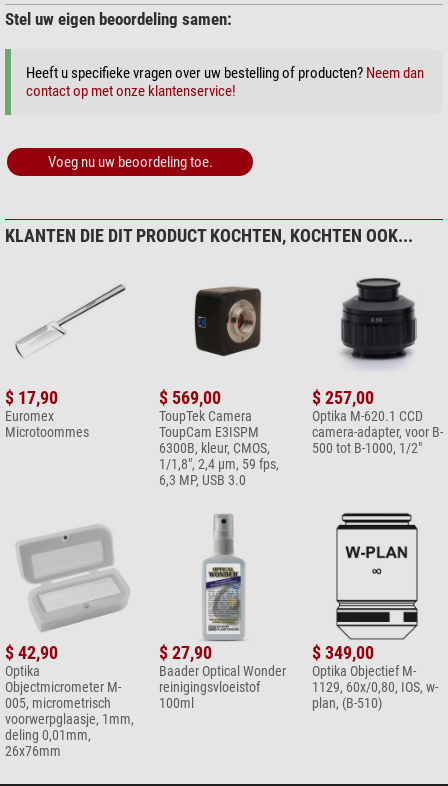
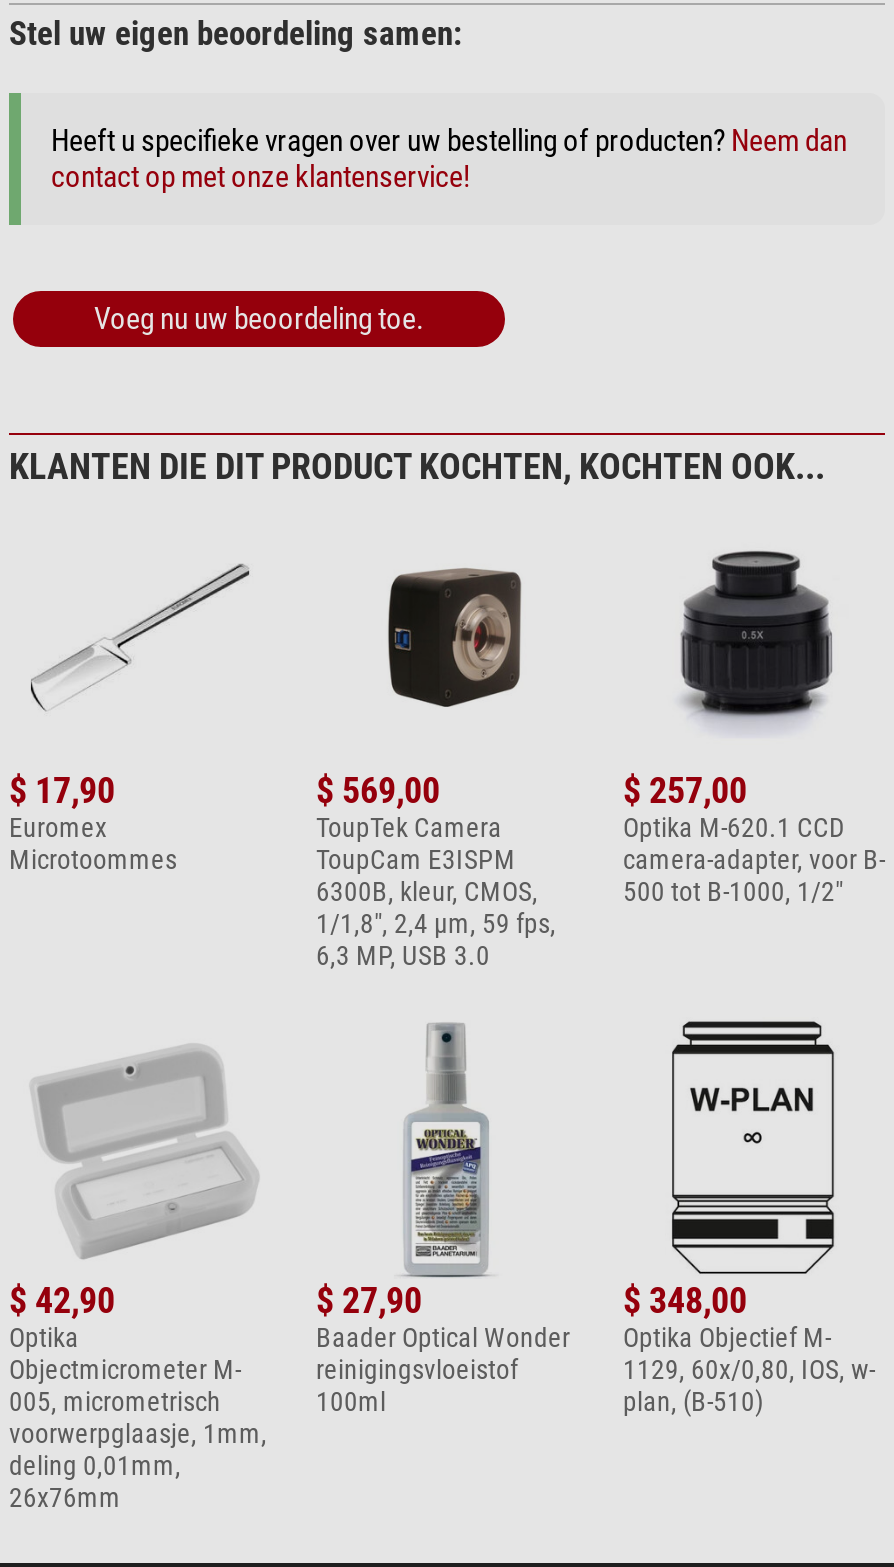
- $ 349,00
+ $ 348,00
